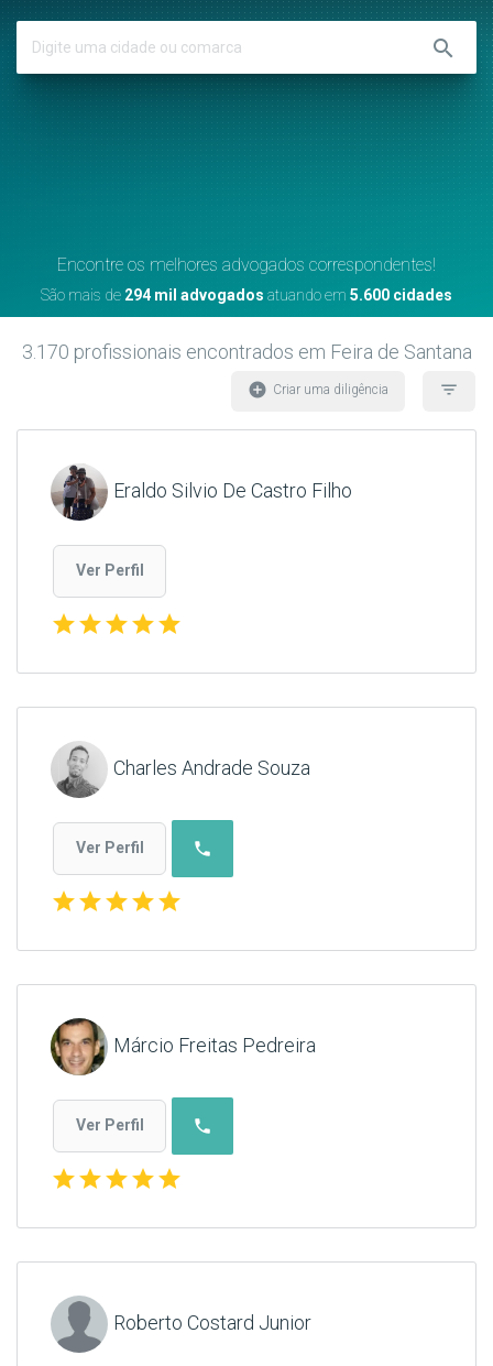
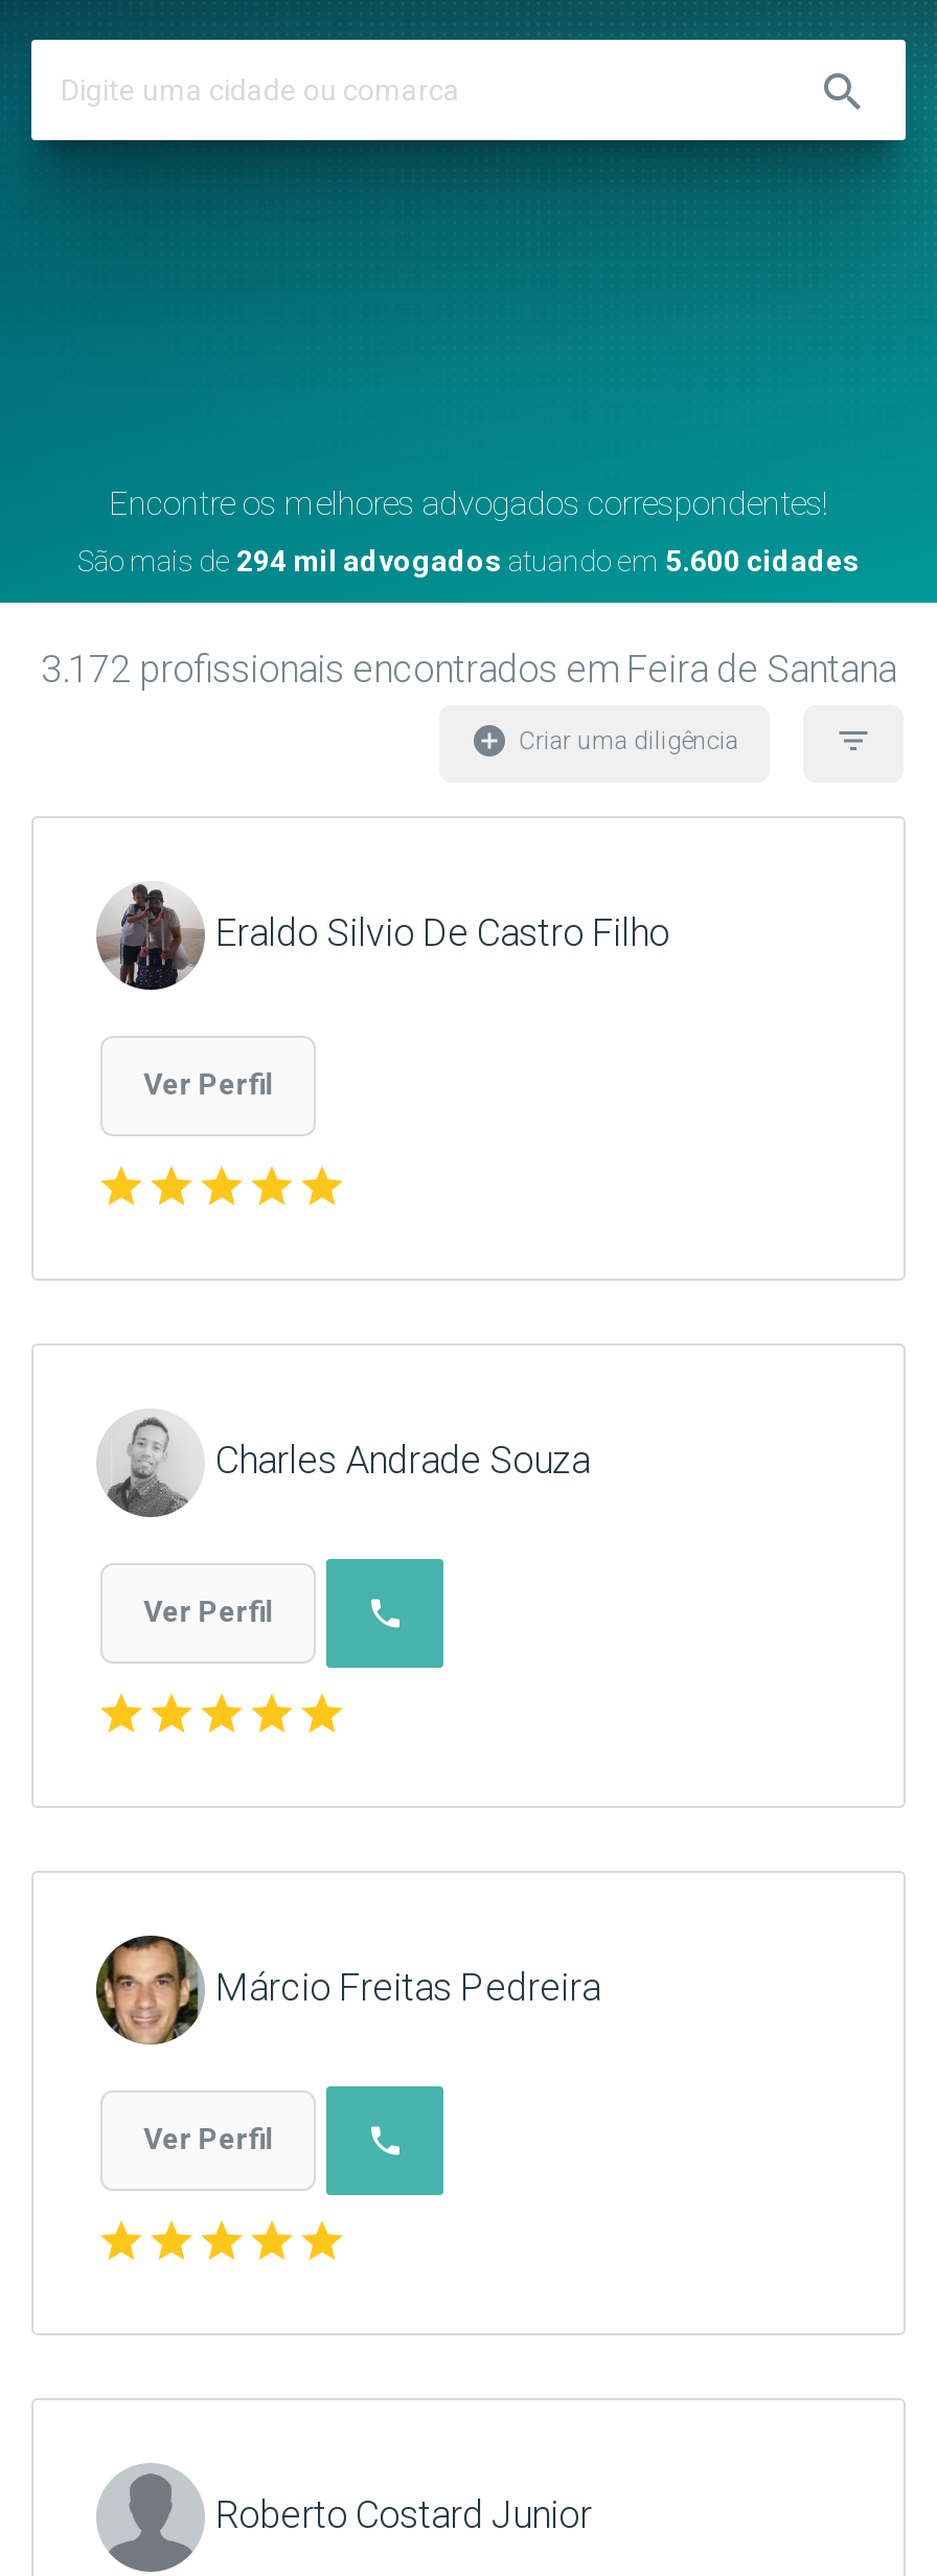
- 3.170 profissionais encontrados em Feira de Santana
+ 3.172 profissionais encontrados em Feira de Santana
